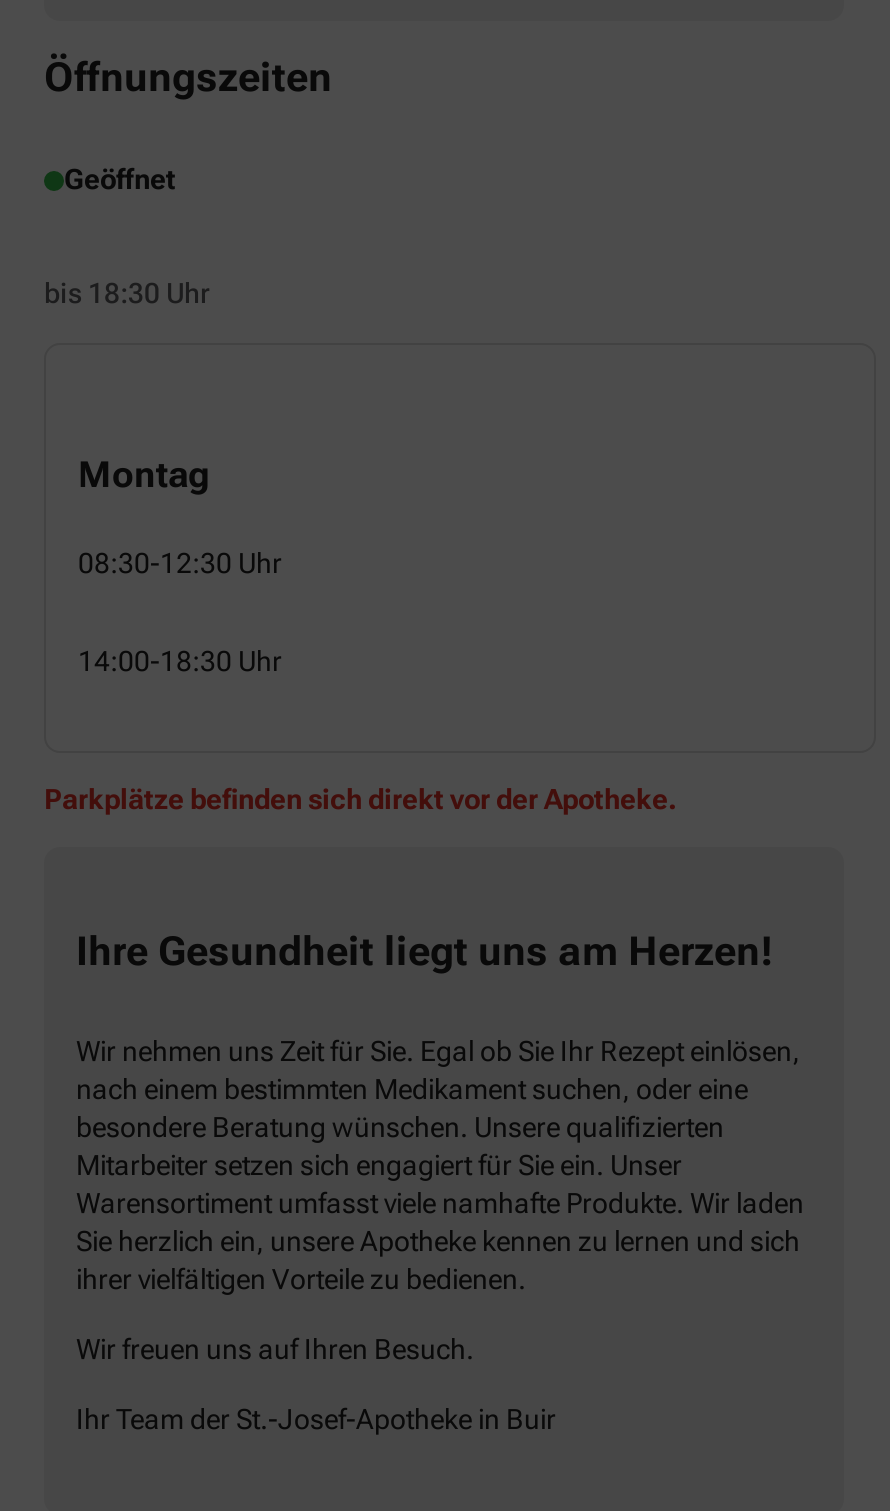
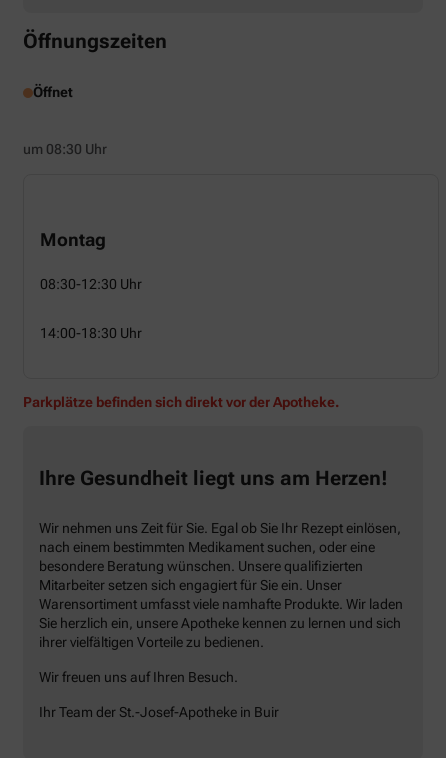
- Geöffnet
+ Öffnet

- bis 18:30 Uhr
+ um 08:30 Uhr
